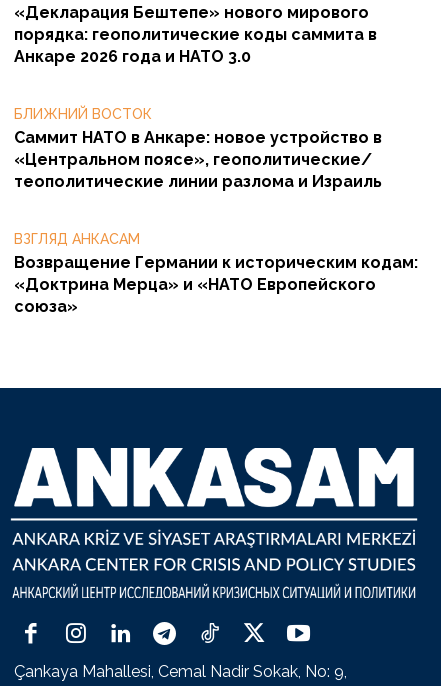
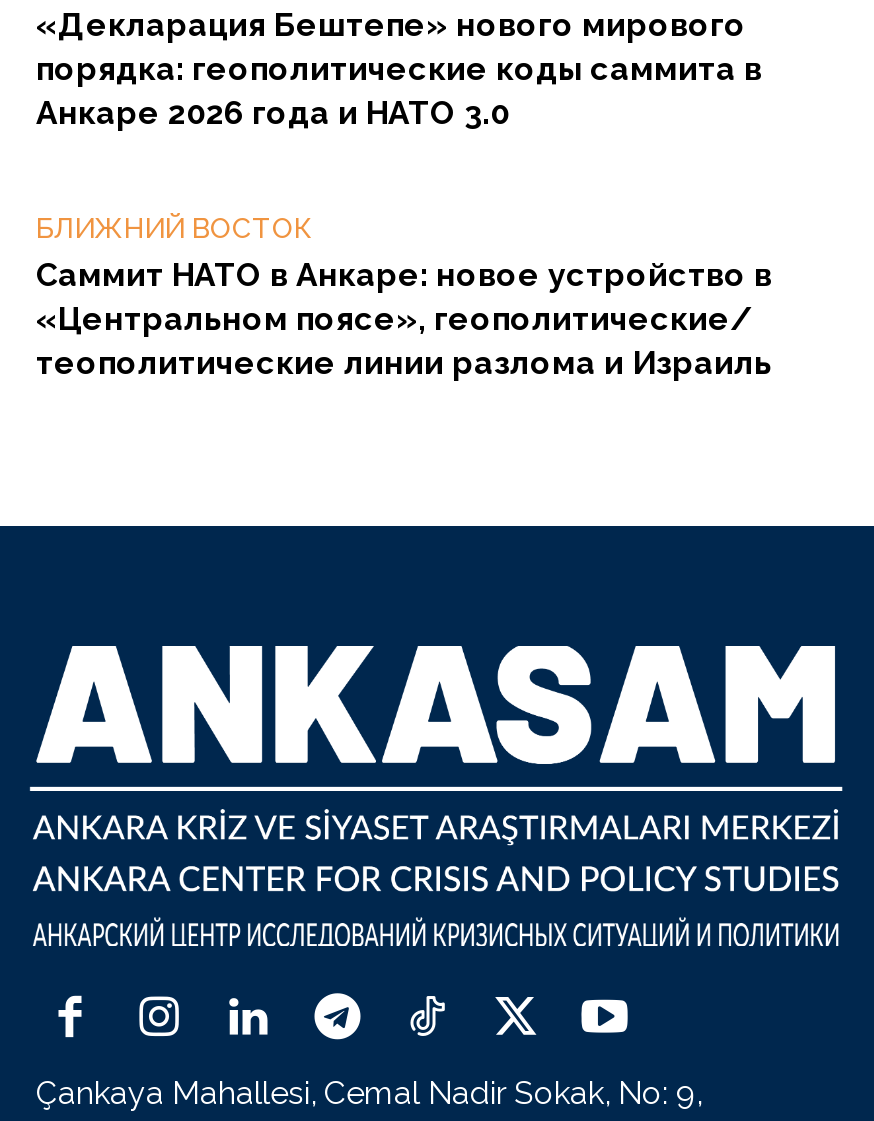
- ВЗГЛЯД АНКАСАМ
- Возвращение Германии к историческим кодам:
- «Доктрина Мерца» и «НАТО Европейского
- союза»
